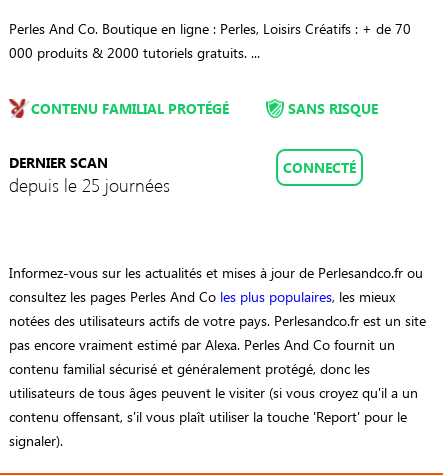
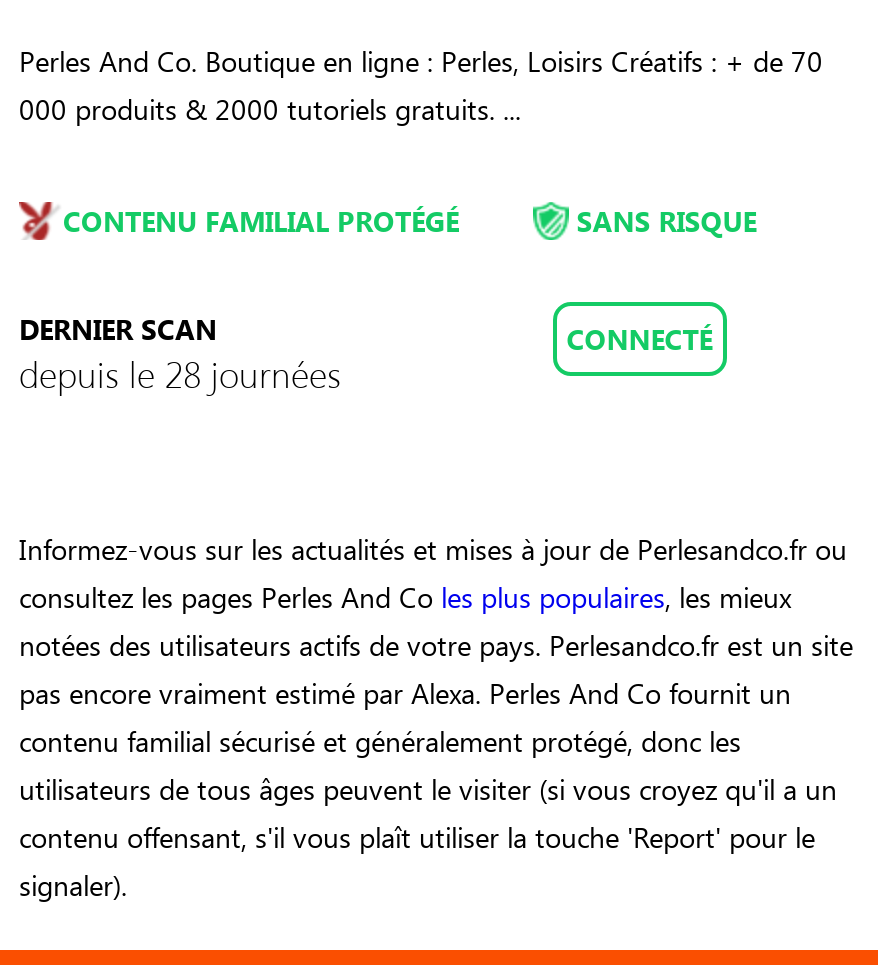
- depuis le 25 journées
+ depuis le 28 journées
